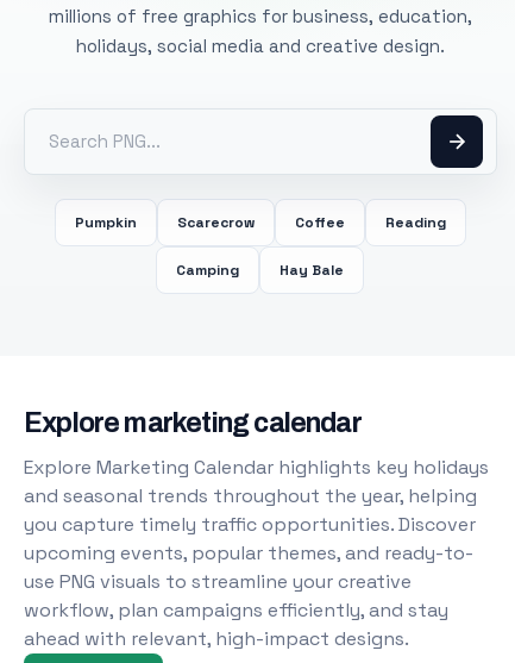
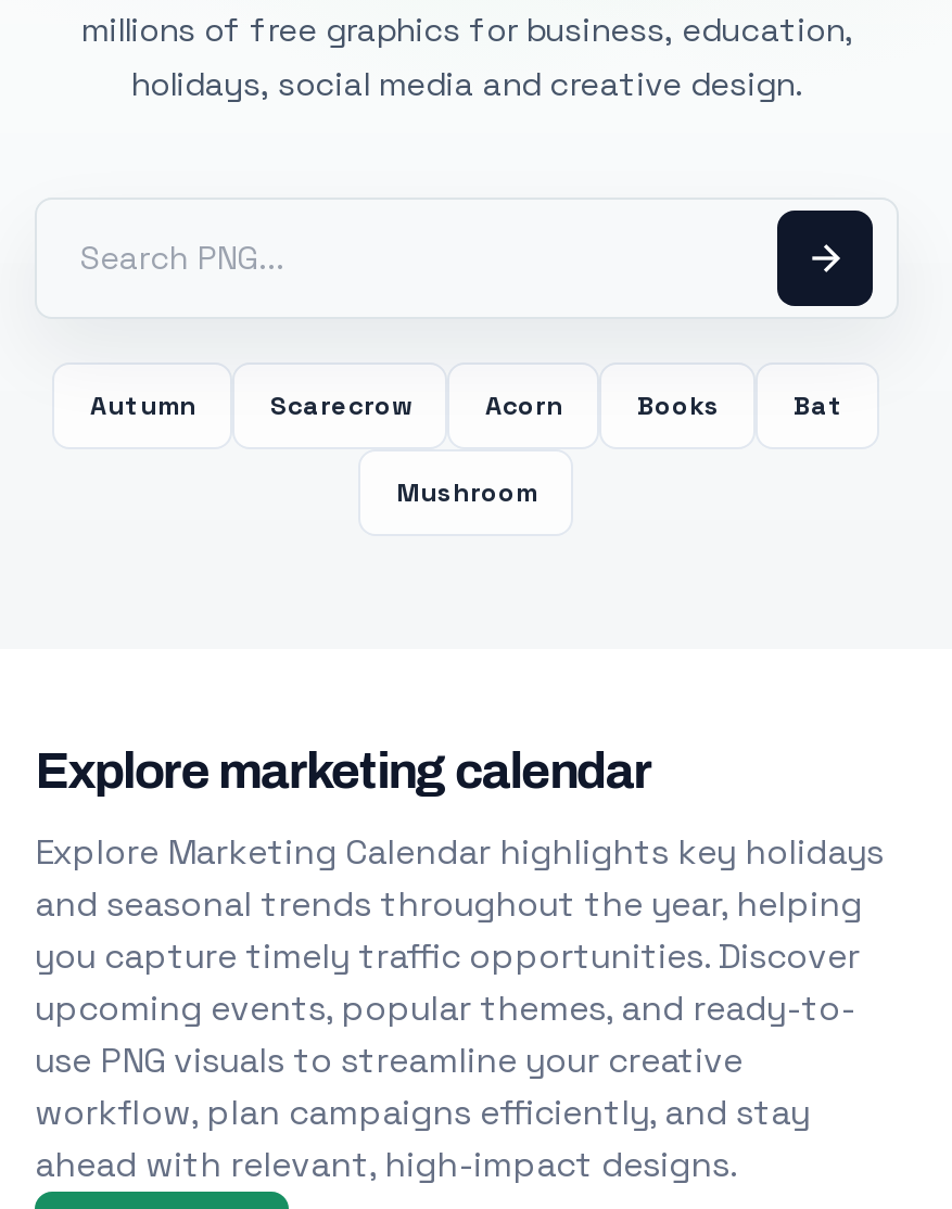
- Pumpkin
+ Autumn

- Coffee
- Reading
+ Acorn
+ Books
+ Bat

- Camping
- Hay Bale
+ Mushroom
